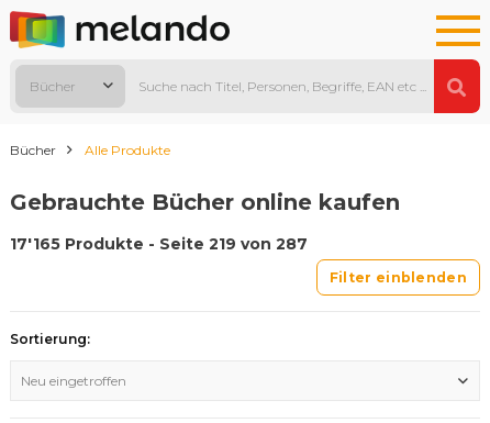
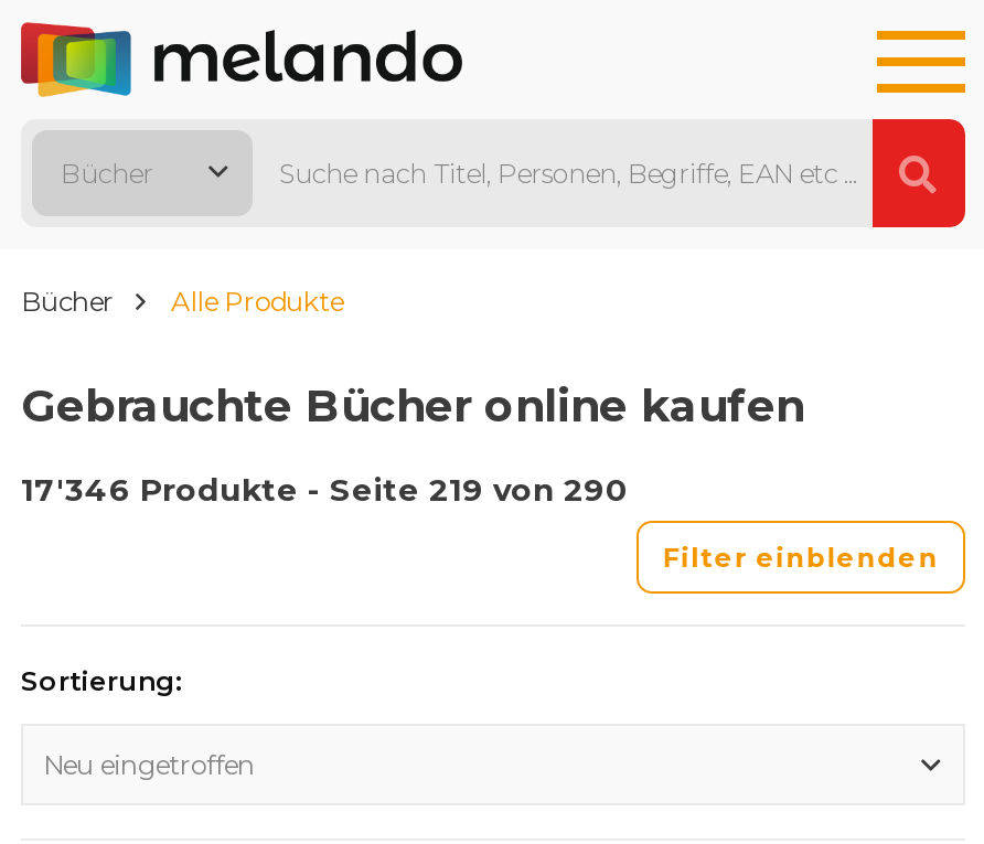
- 17'165 Produkte - Seite 219 von 287
+ 17'346 Produkte - Seite 219 von 290
